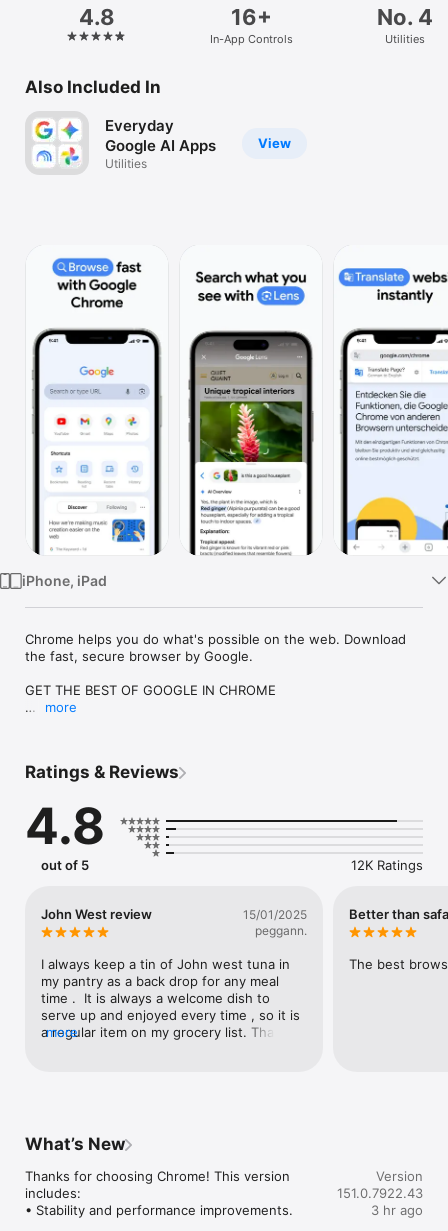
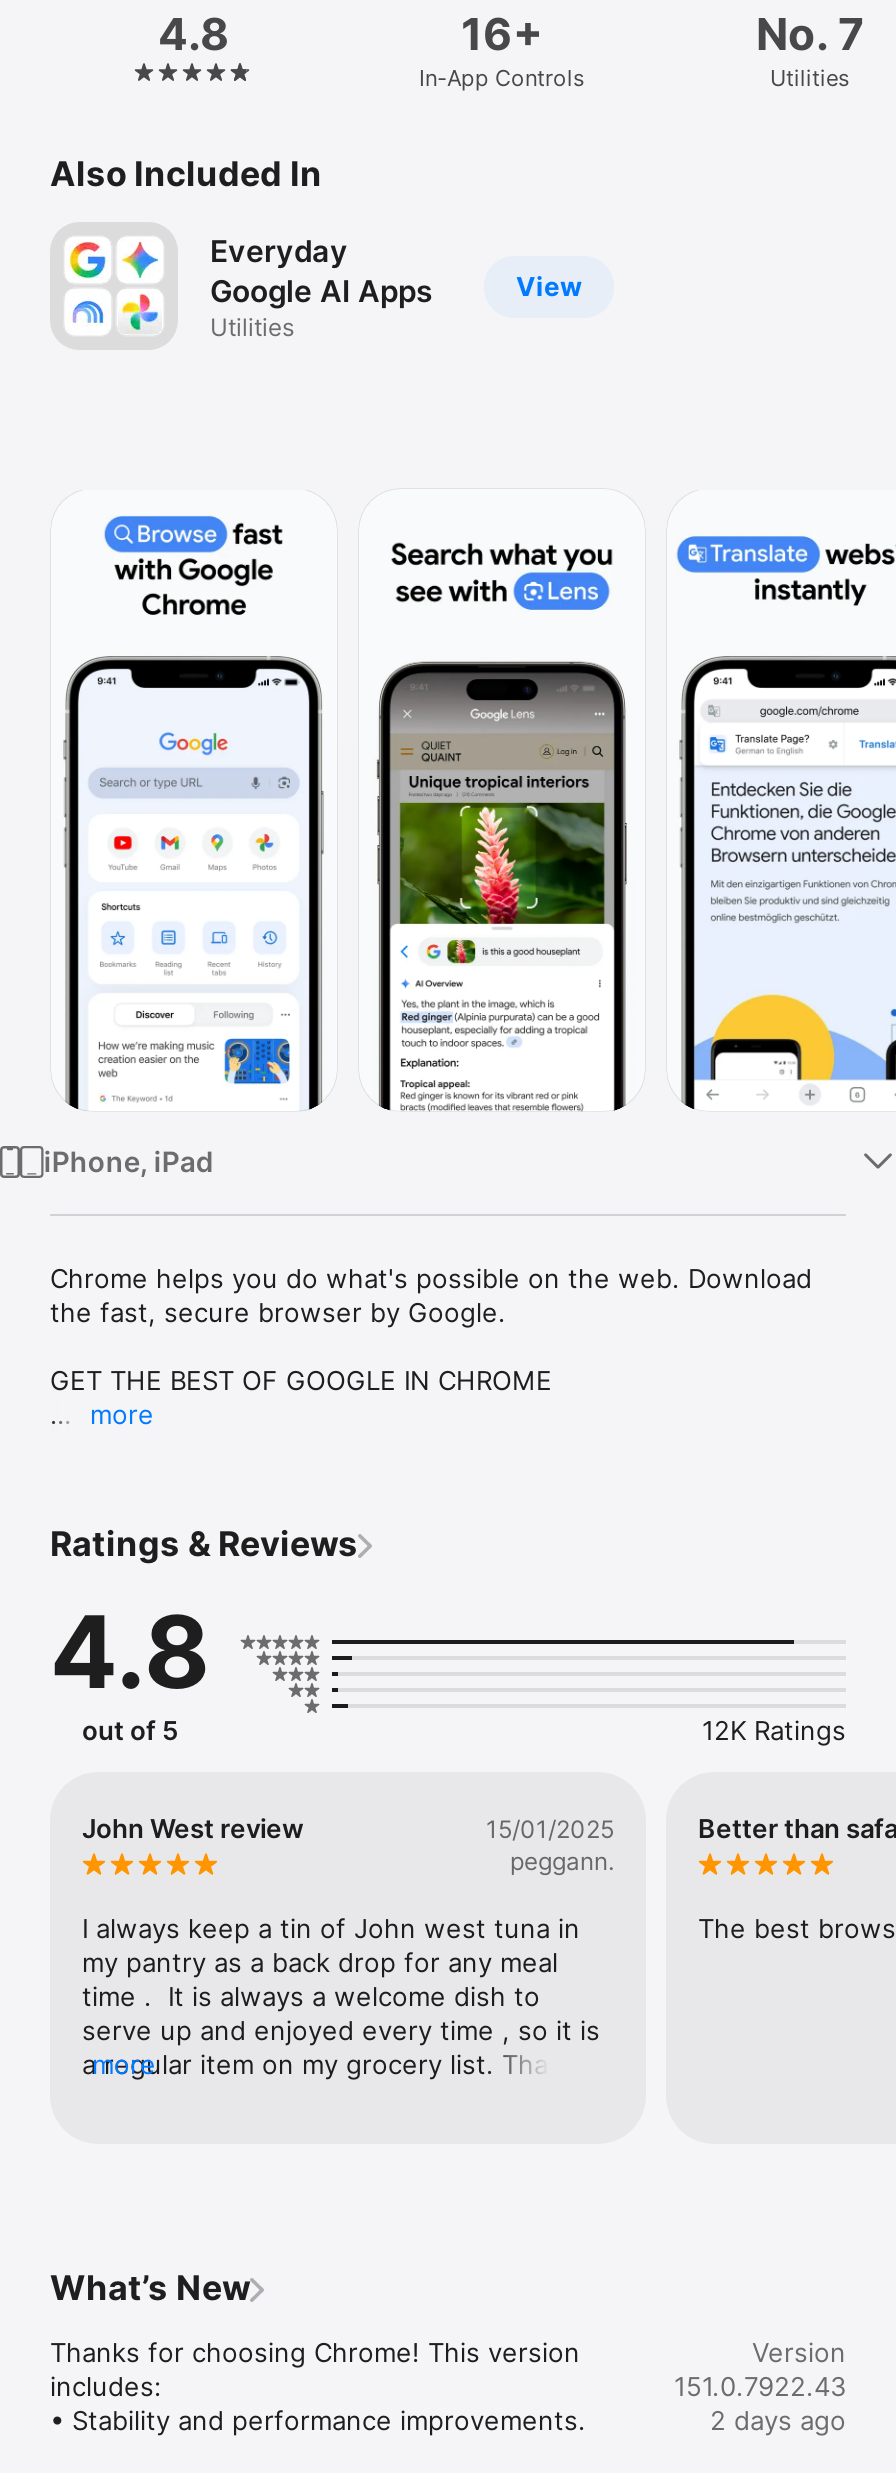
- No. 4
+ No. 7

- 3 hr ago
+ 2 days ago
